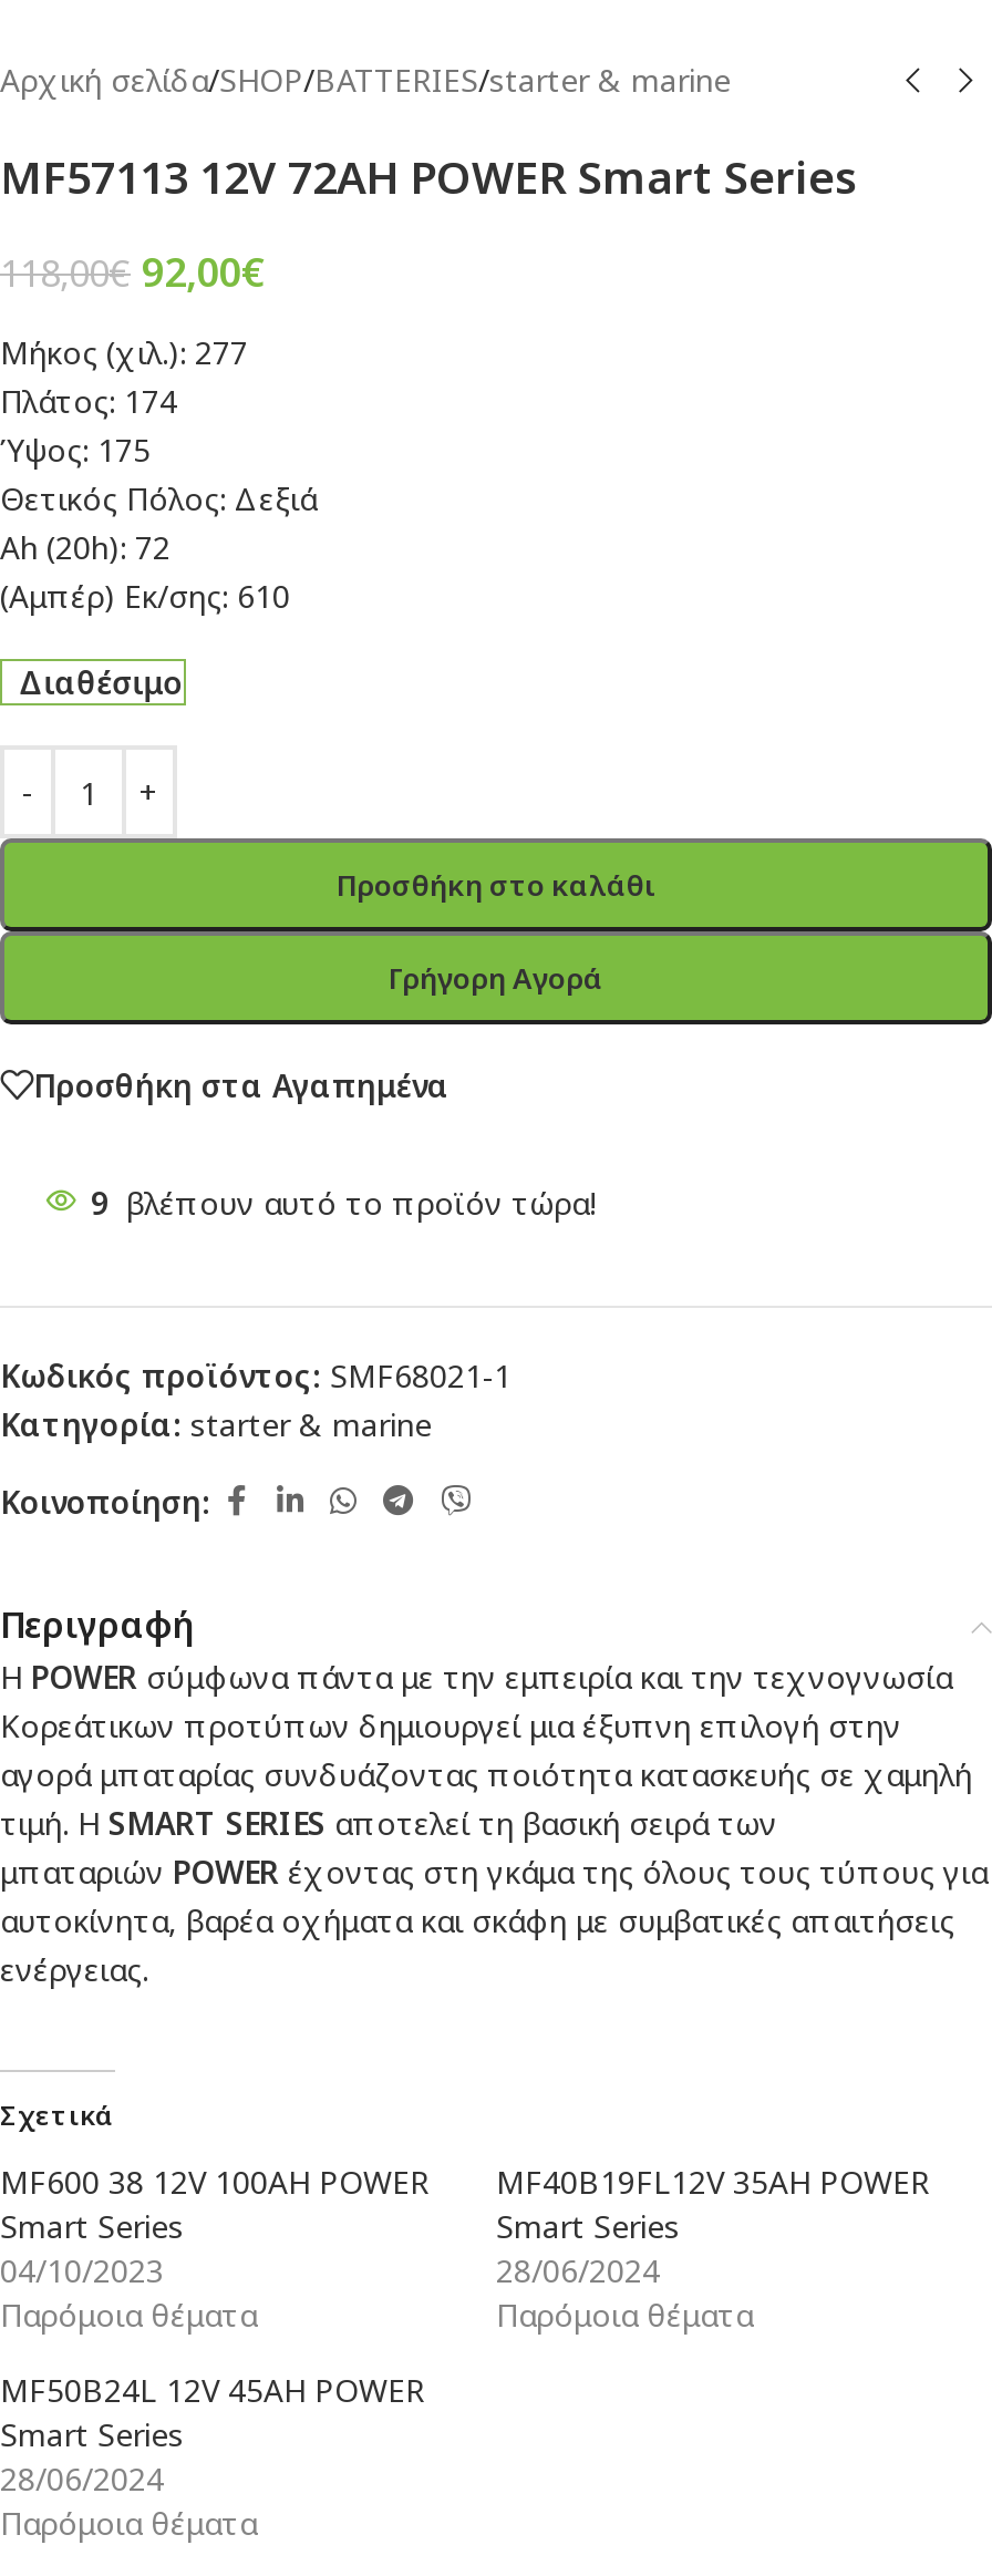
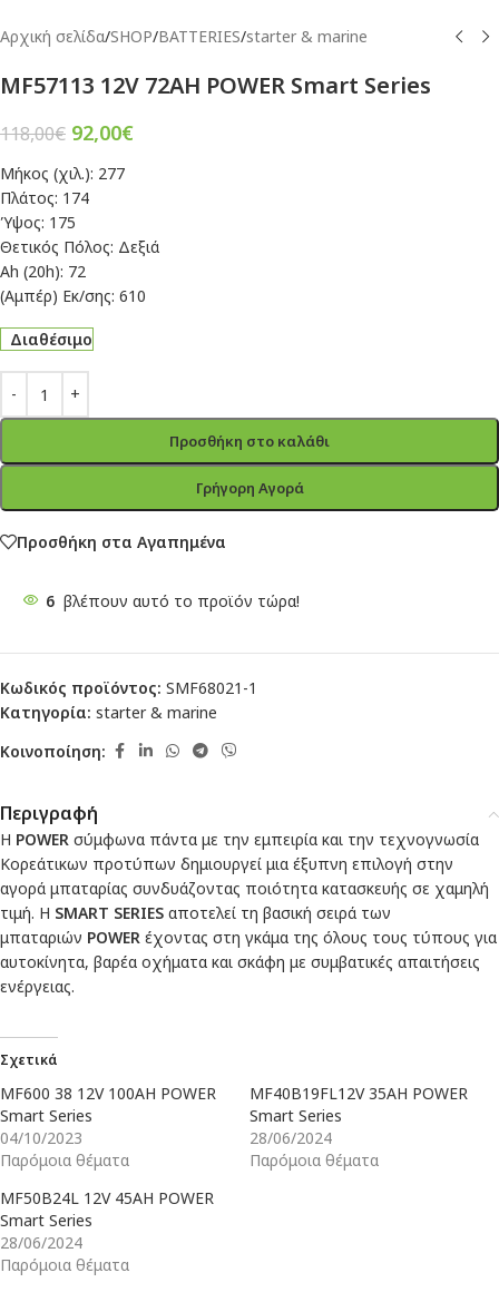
- 9 βλέπουν αυτό το προϊόν τώρα!
+ 6 βλέπουν αυτό το προϊόν τώρα!
